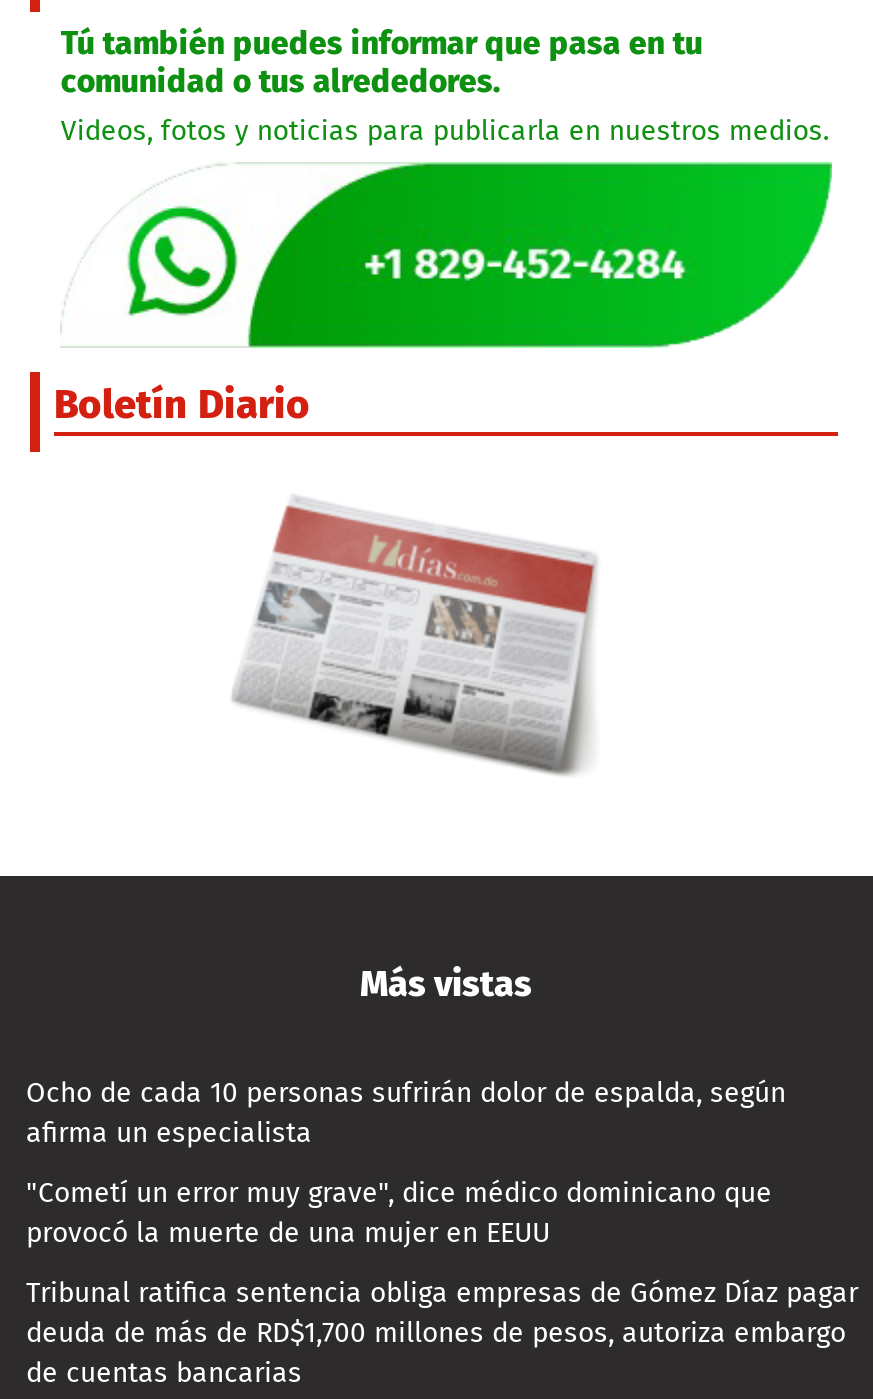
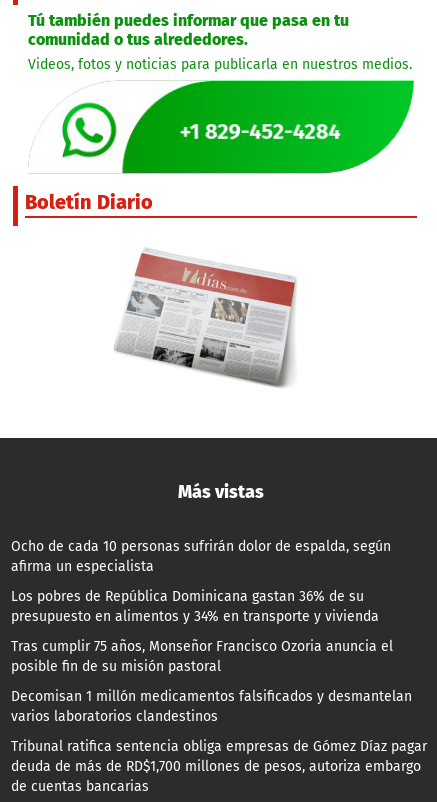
- "Cometí un error muy grave", dice médico dominicano que
- provocó la muerte de una mujer en EEUU
+ Los pobres de República Dominicana gastan 36% de su
+ presupuesto en alimentos y 34% en transporte y vivienda
+ Tras cumplir 75 años, Monseñor Francisco Ozoria anuncia el
+ posible fin de su misión pastoral
+ Decomisan 1 millón medicamentos falsificados y desmantelan
+ varios laboratorios clandestinos
